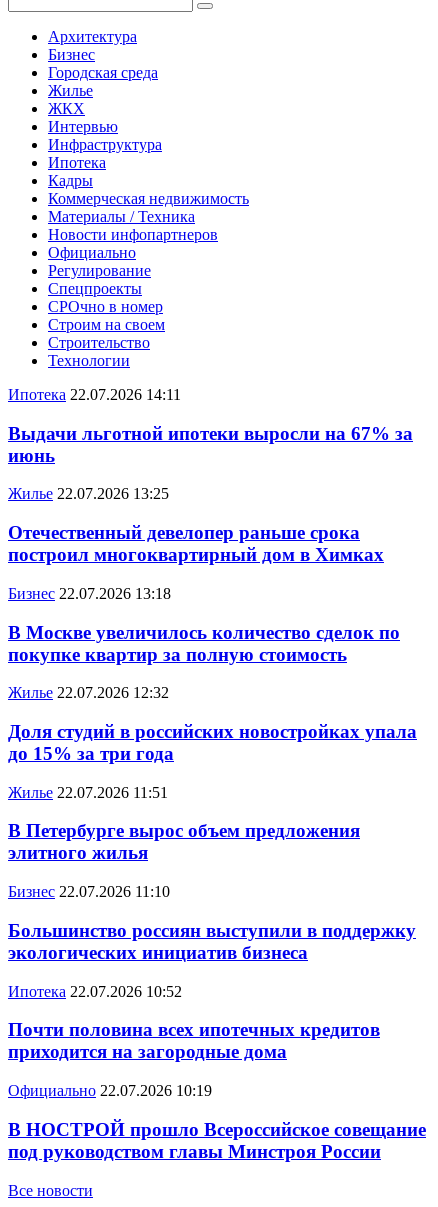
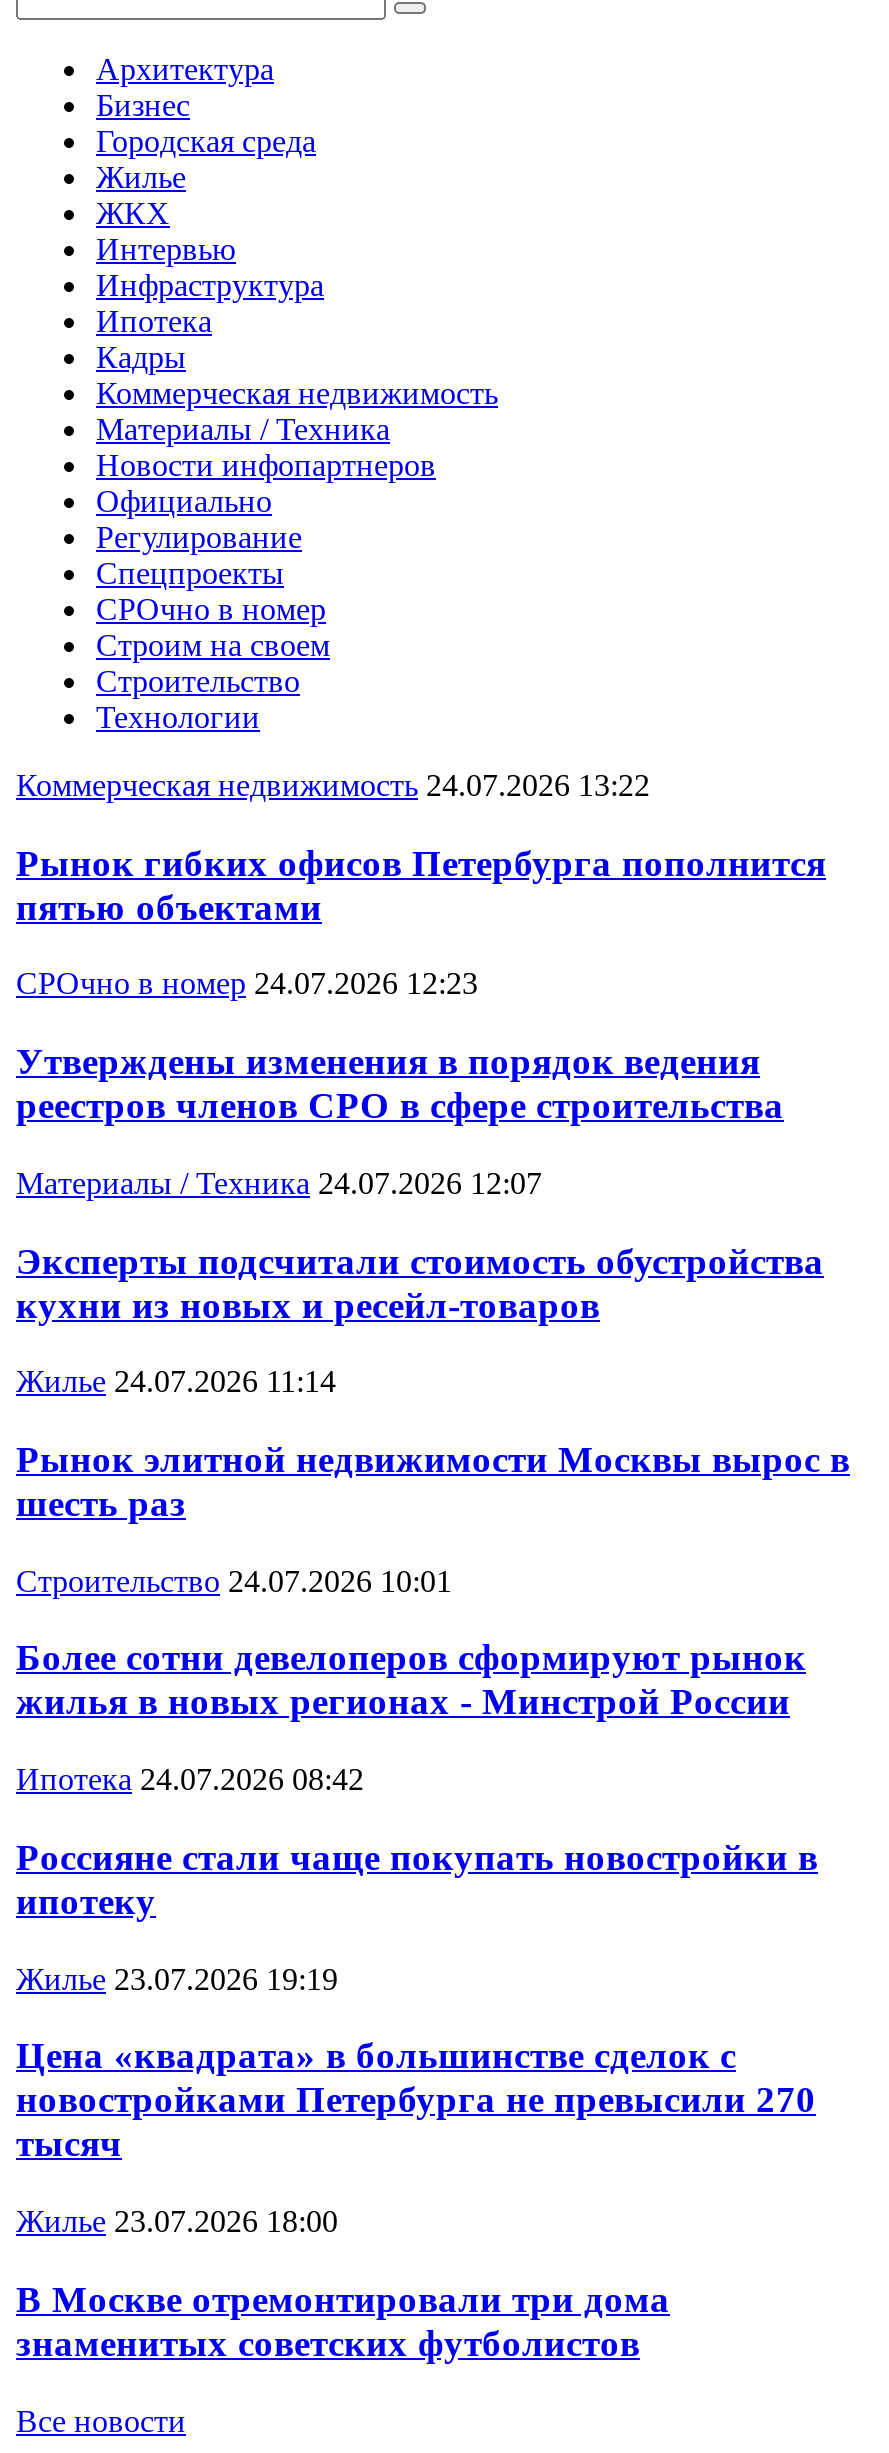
- Ипотека 22.07.2026 14:11
+ Коммерческая недвижимость 24.07.2026 13:22

- Выдачи льготной ипотеки выросли на 67% за
- июнь
+ Рынок гибких офисов Петербурга пополнится
+ пятью объектами

- Жилье 22.07.2026 13:25
+ СРОчно в номер 24.07.2026 12:23

- Отечественный девелопер раньше срока
- построил многоквартирный дом в Химках
+ Утверждены изменения в порядок ведения
+ реестров членов СРО в сфере строительства

- Бизнес 22.07.2026 13:18
+ Материалы / Техника 24.07.2026 12:07

- В Москве увеличилось количество сделок по
- покупке квартир за полную стоимость
+ Эксперты подсчитали стоимость обустройства
+ кухни из новых и ресейл-товаров

- Жилье 22.07.2026 12:32
+ Жилье 24.07.2026 11:14

- Доля студий в российских новостройках упала
- до 15% за три года
+ Рынок элитной недвижимости Москвы вырос в
+ шесть раз

- Жилье 22.07.2026 11:51
+ Строительство 24.07.2026 10:01

- В Петербурге вырос объем предложения
- элитного жилья
+ Более сотни девелоперов сформируют рынок
+ жилья в новых регионах - Минстрой России

- Бизнес 22.07.2026 11:10
+ Ипотека 24.07.2026 08:42

- Большинство россиян выступили в поддержку
- экологических инициатив бизнеса
+ Россияне стали чаще покупать новостройки в
+ ипотеку

- Ипотека 22.07.2026 10:52
+ Жилье 23.07.2026 19:19

- Почти половина всех ипотечных кредитов
- приходится на загородные дома
+ Цена «квадрата» в большинстве сделок с
+ новостройками Петербурга не превысили 270
+ тысяч

- Официально 22.07.2026 10:19
+ Жилье 23.07.2026 18:00

- В НОСТРОЙ прошло Всероссийское совещание
- под руководством главы Минстроя России
+ В Москве отремонтировали три дома
+ знаменитых советских футболистов
